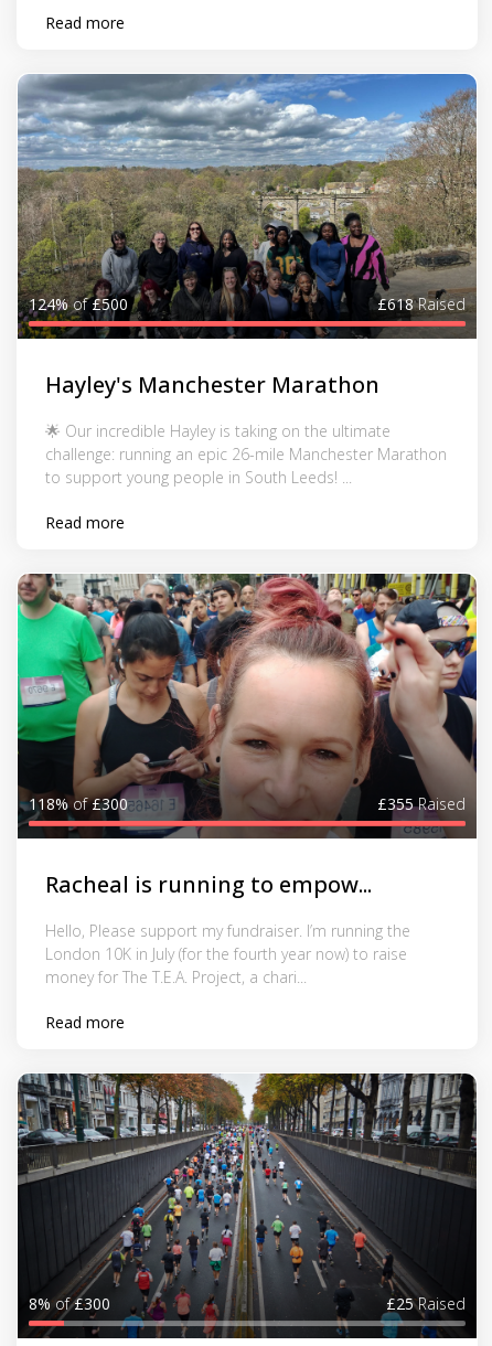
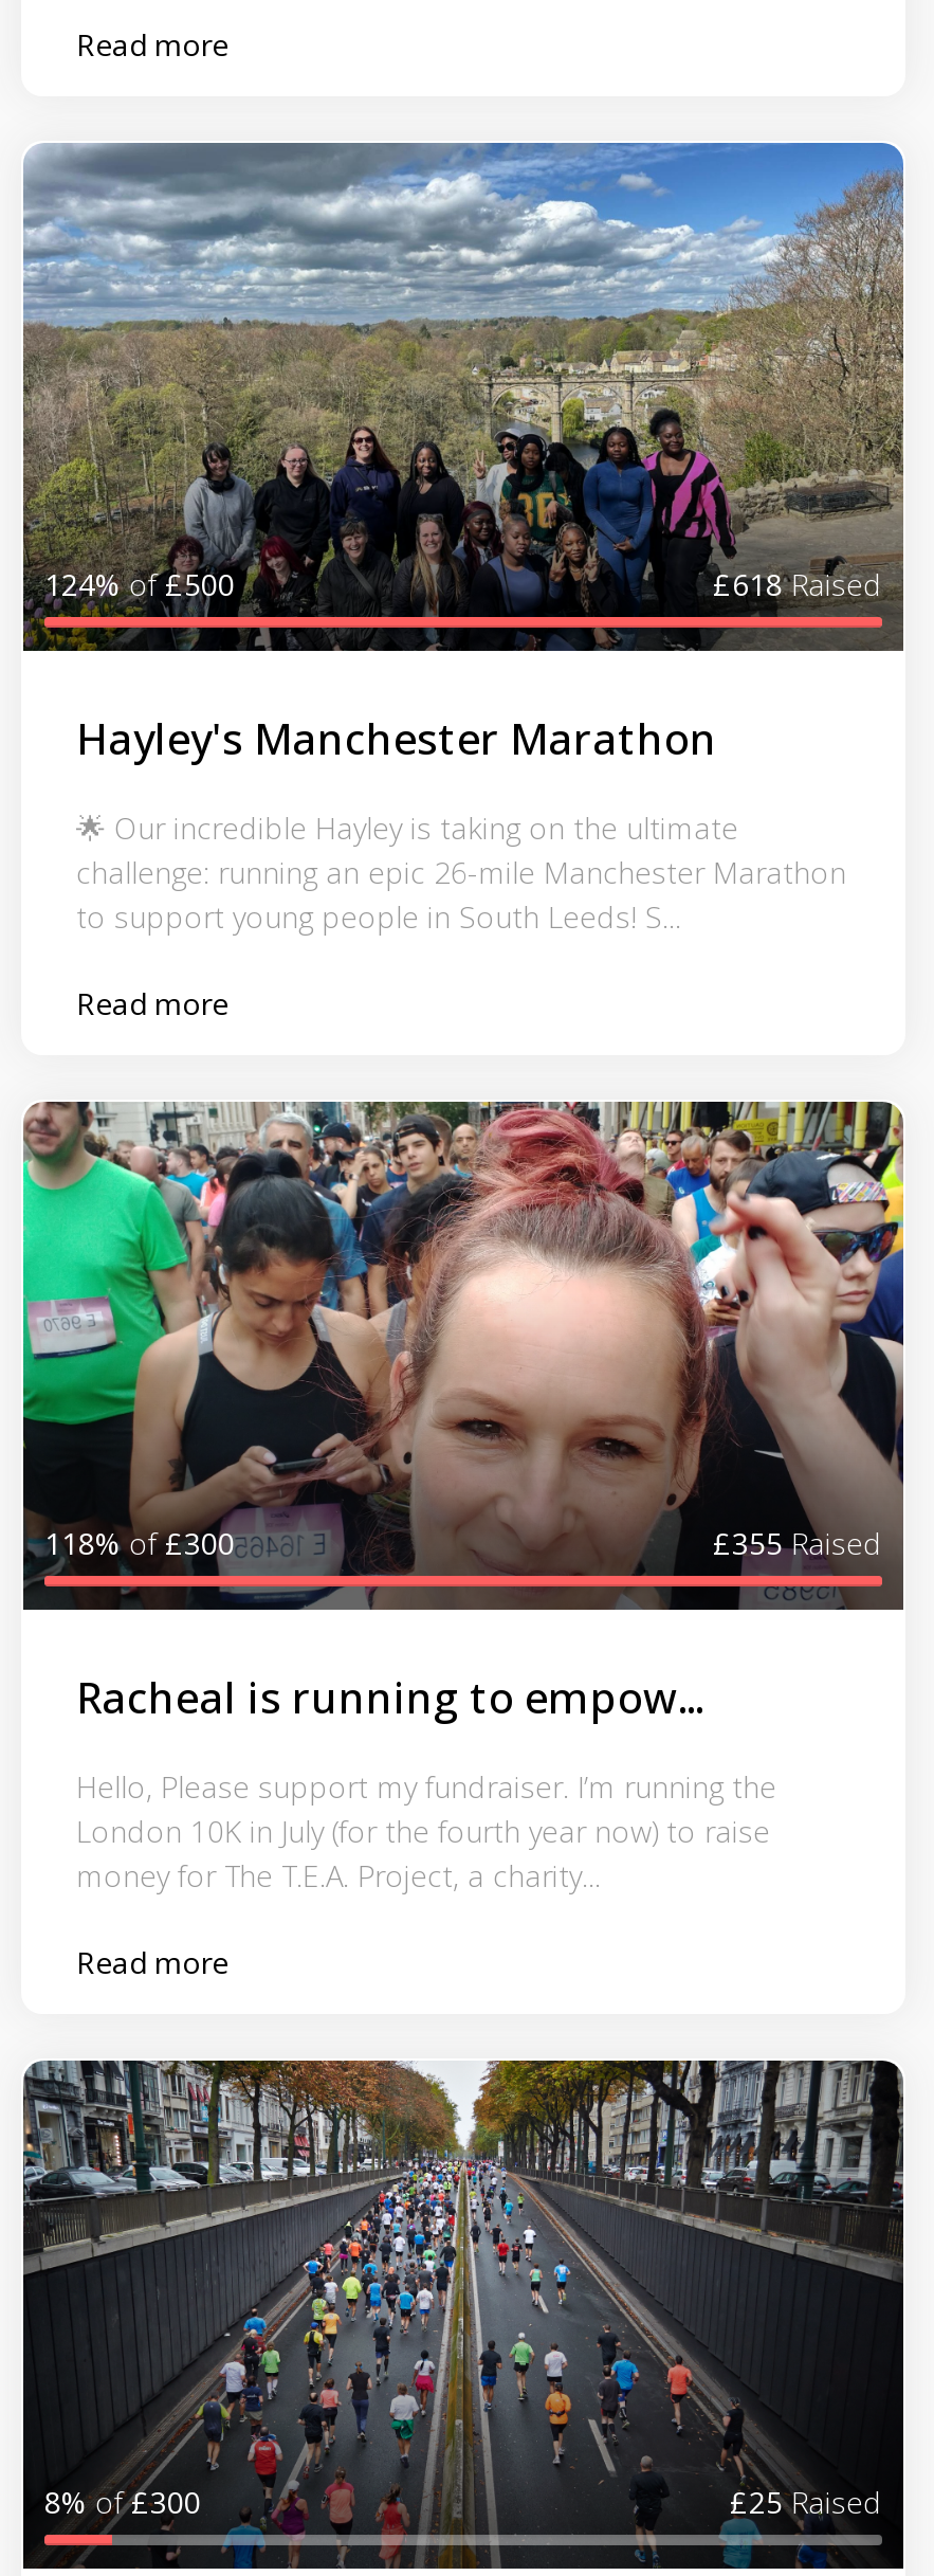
- to support young people in South Leeds! ...
+ to support young people in South Leeds! S...

- money for The T.E.A. Project, a chari...
+ money for The T.E.A. Project, a charity...
